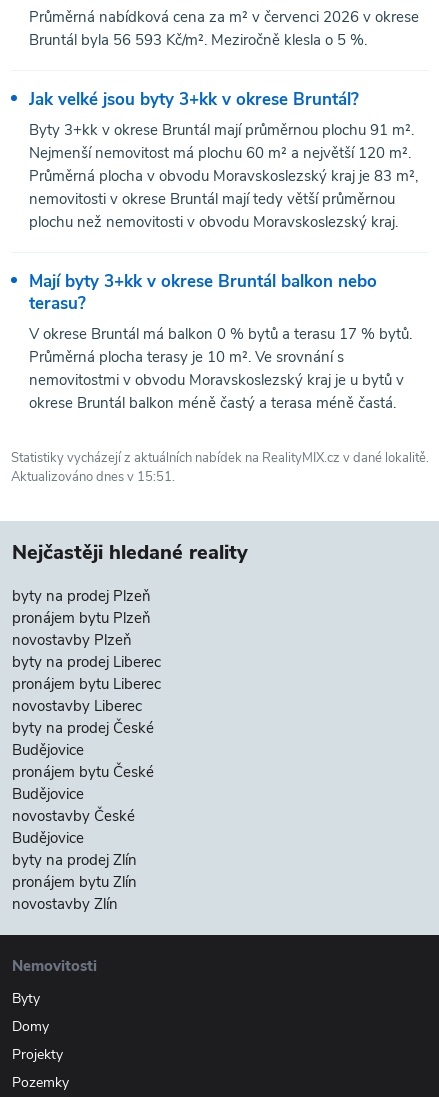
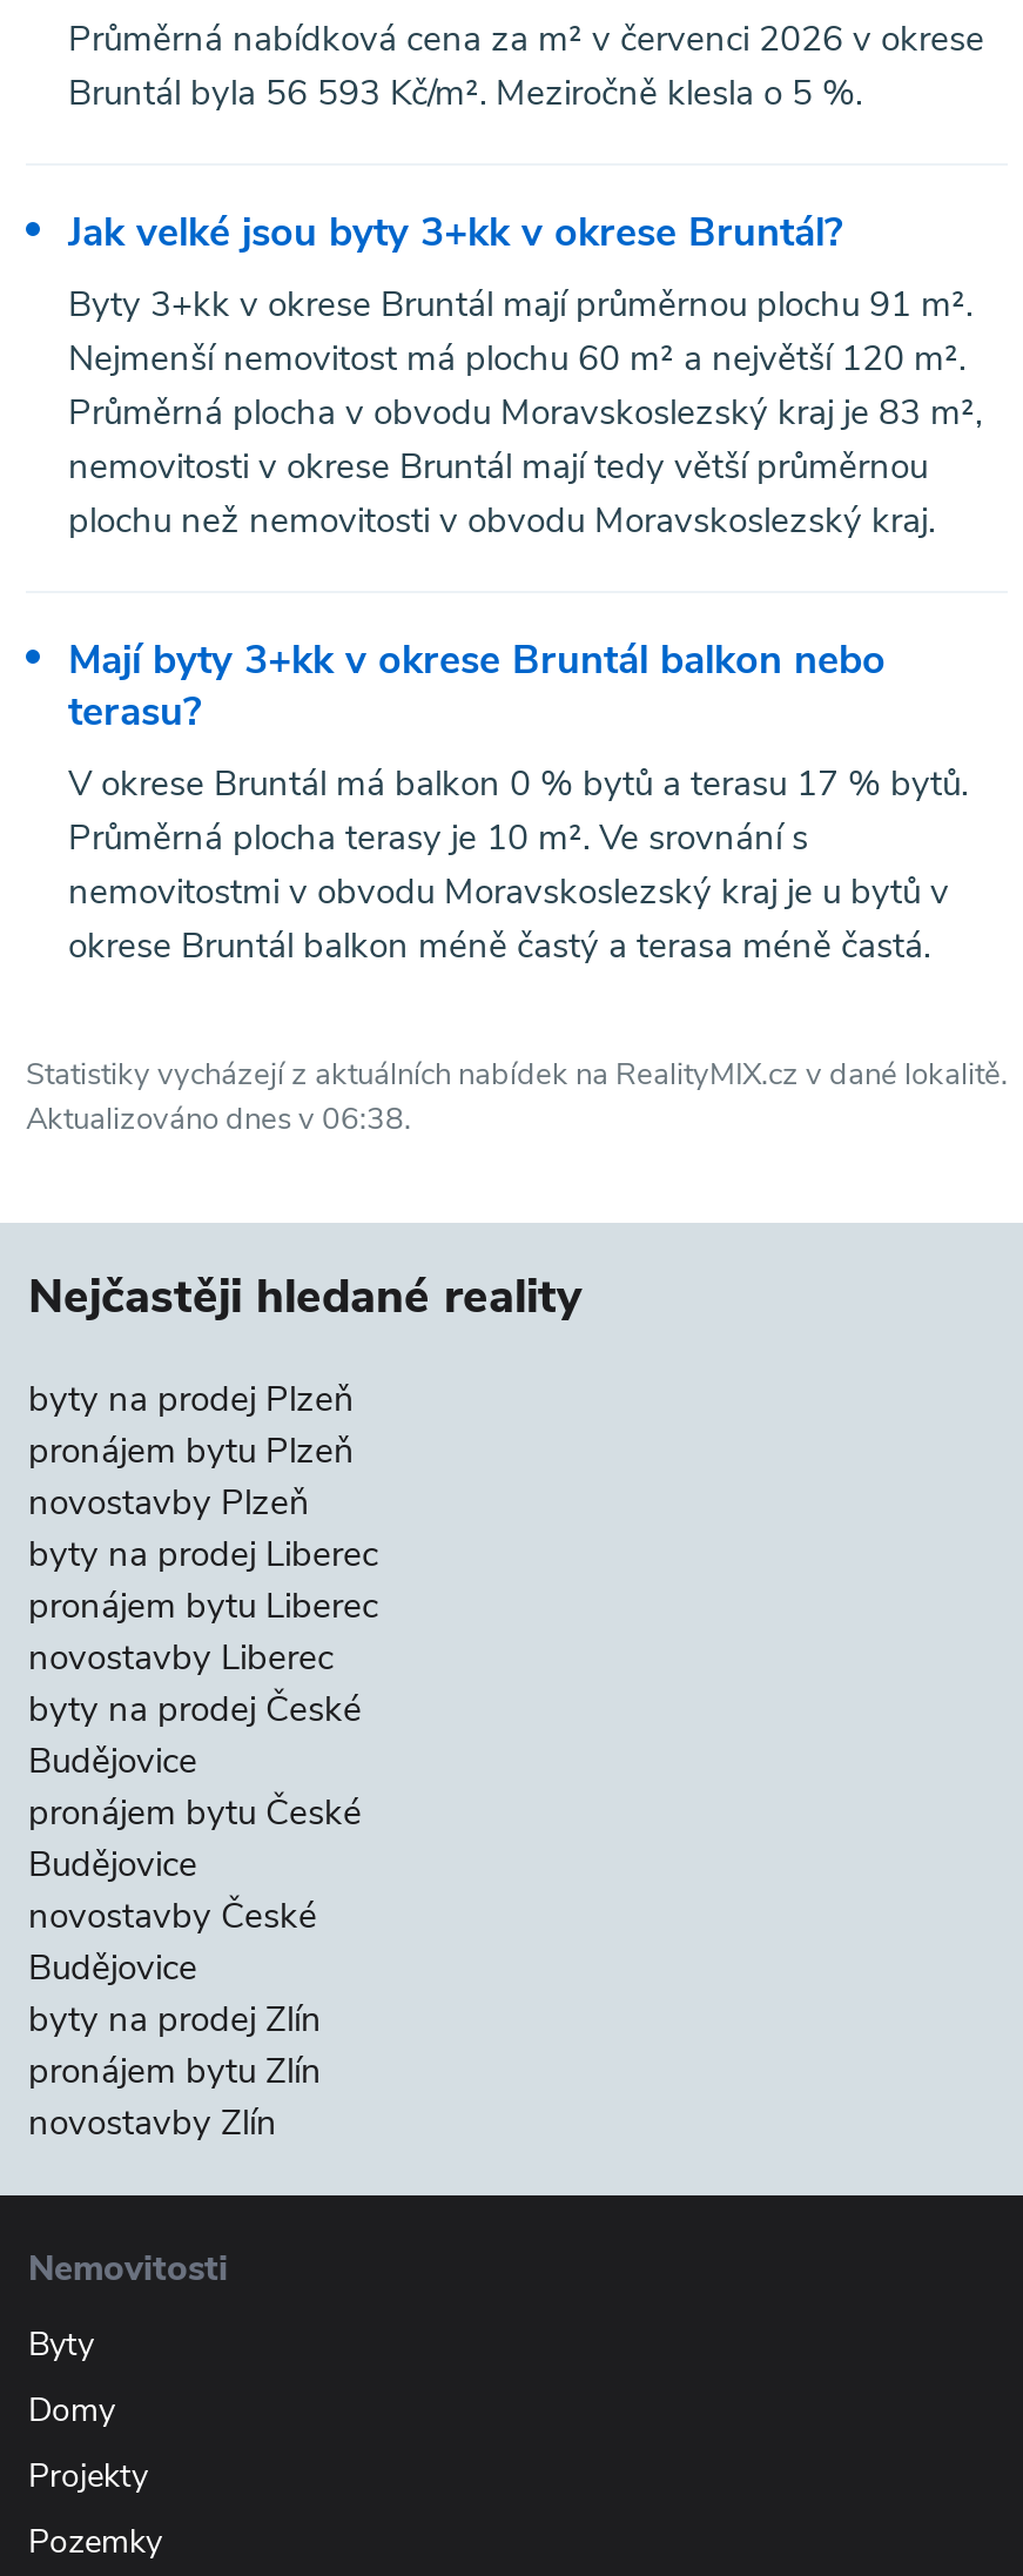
- Aktualizováno dnes v 15:51.
+ Aktualizováno dnes v 06:38.
